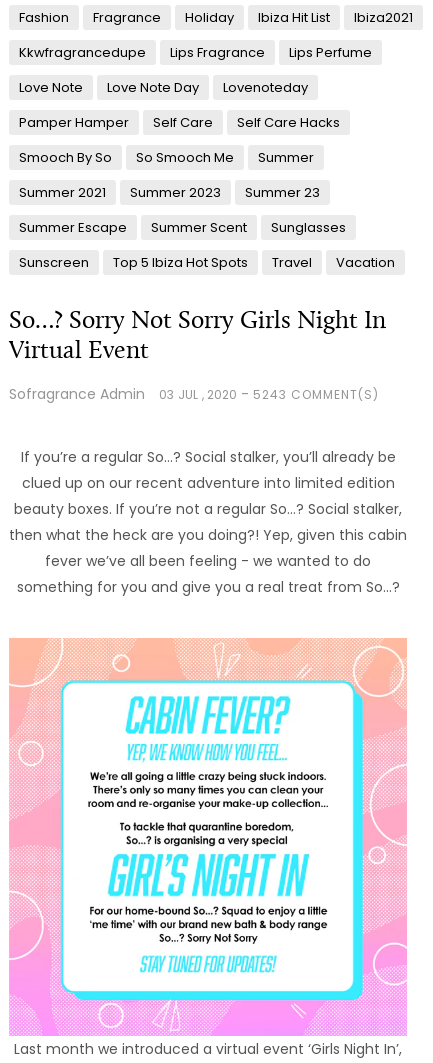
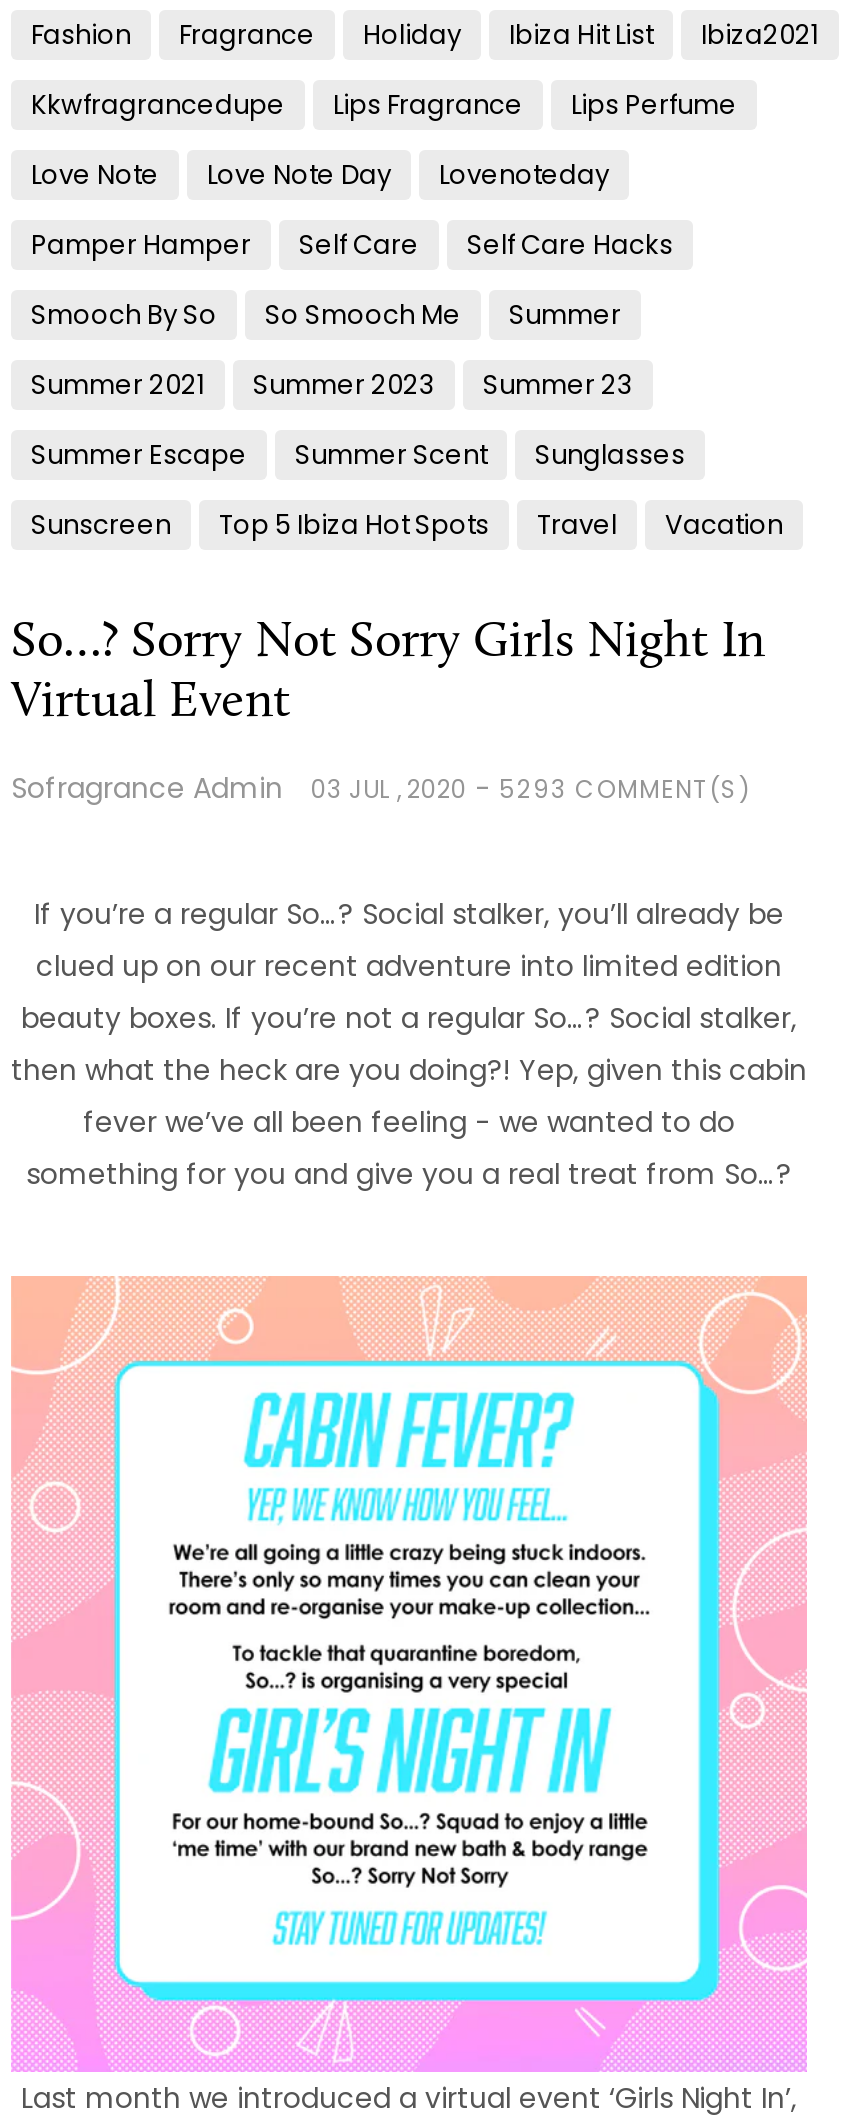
- Sofragrance Admin 03 JUL , 2020 - 5243 COMMENT(S)
+ Sofragrance Admin 03 JUL , 2020 - 5293 COMMENT(S)
